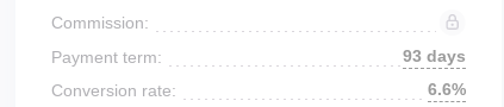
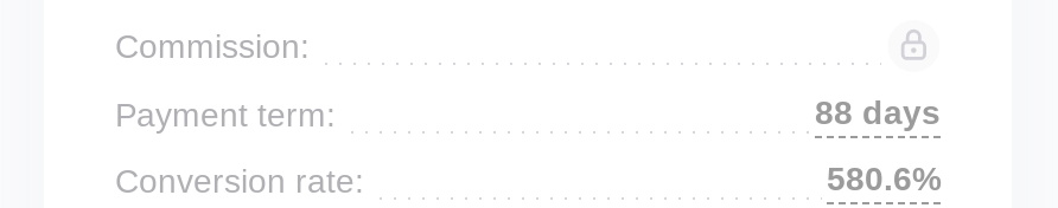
- 93 days
+ 88 days

- 6.6%
+ 580.6%
